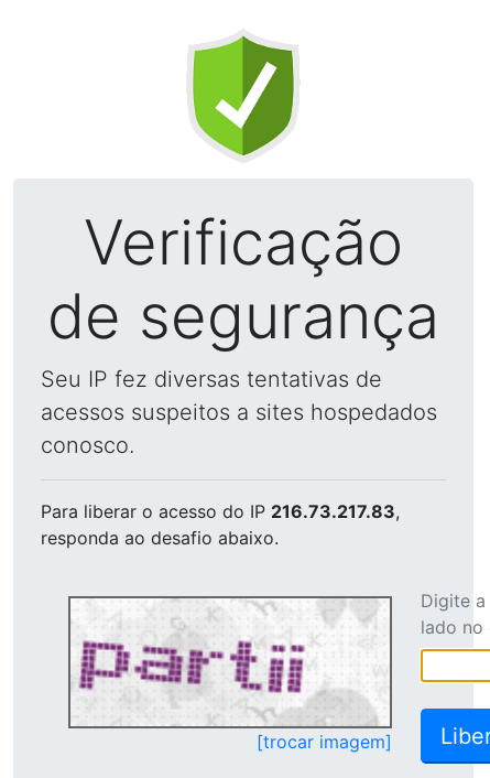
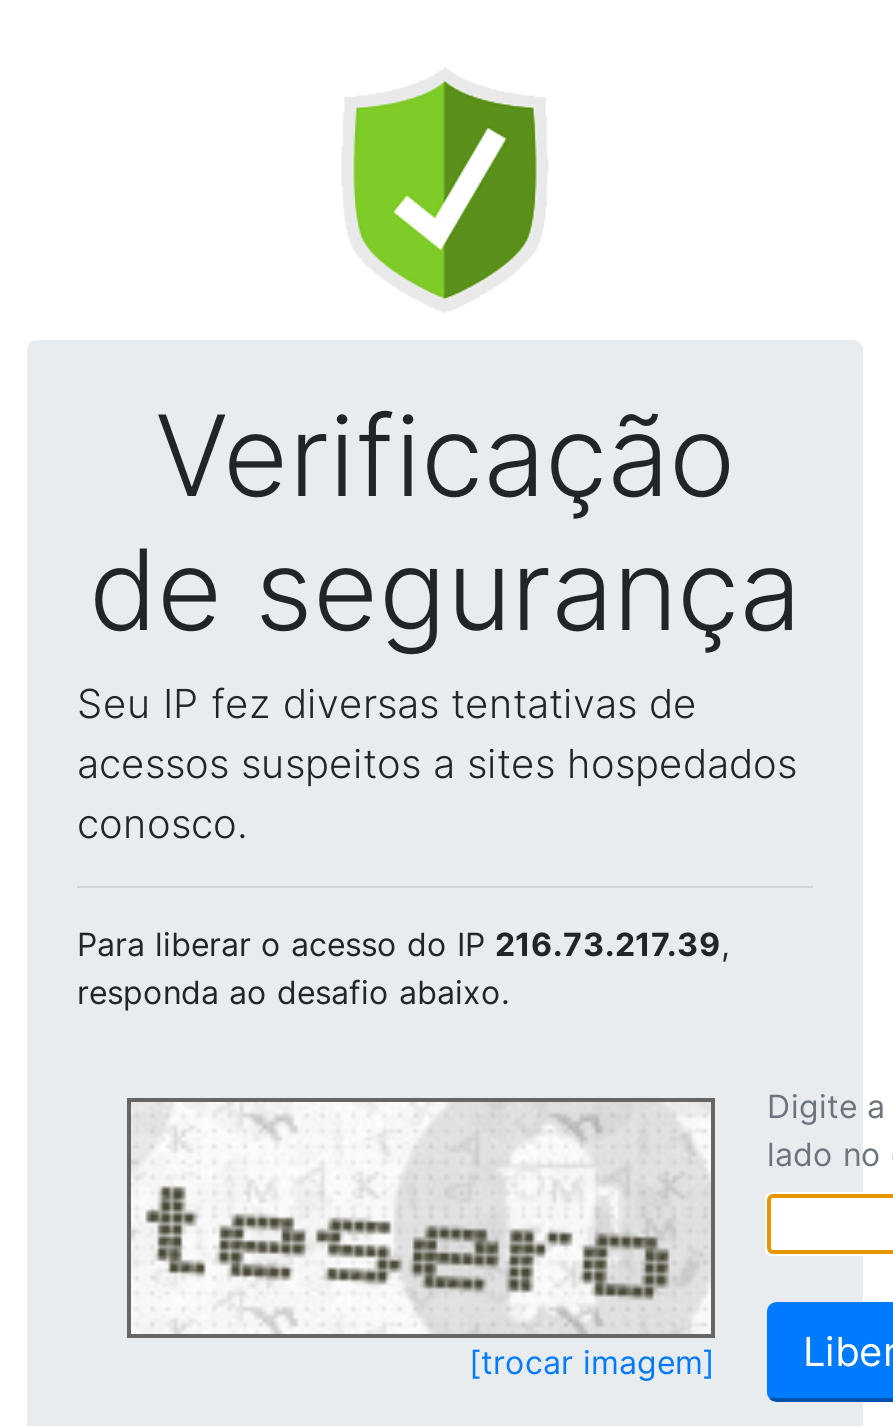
- Para liberar o acesso do IP 216.73.217.83,
+ Para liberar o acesso do IP 216.73.217.39,

- [image]
+ [image]
